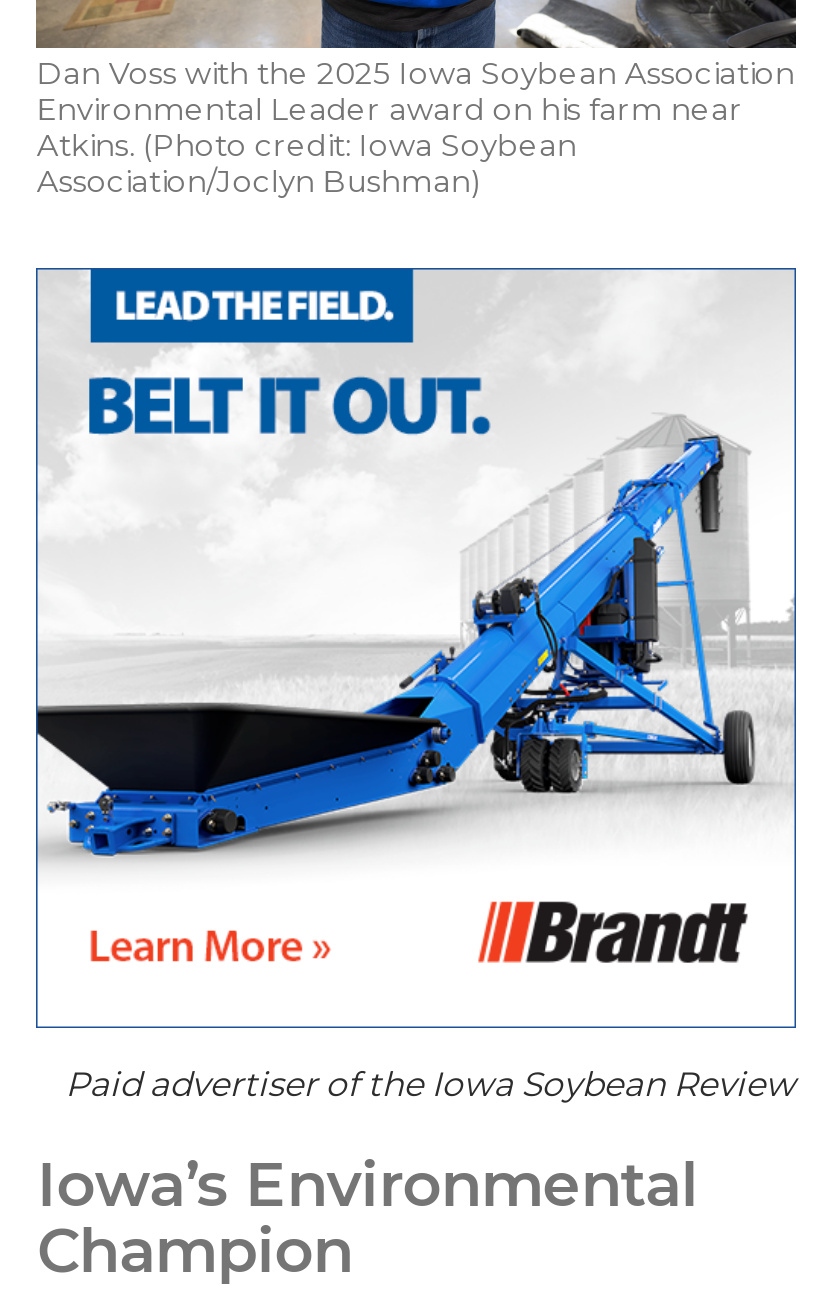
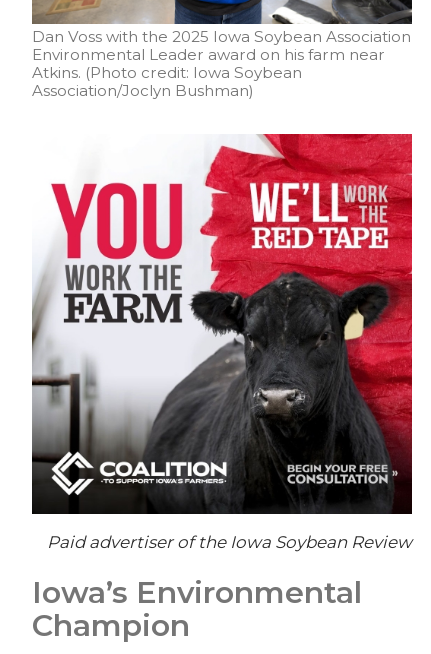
- [image]
+ [image]
